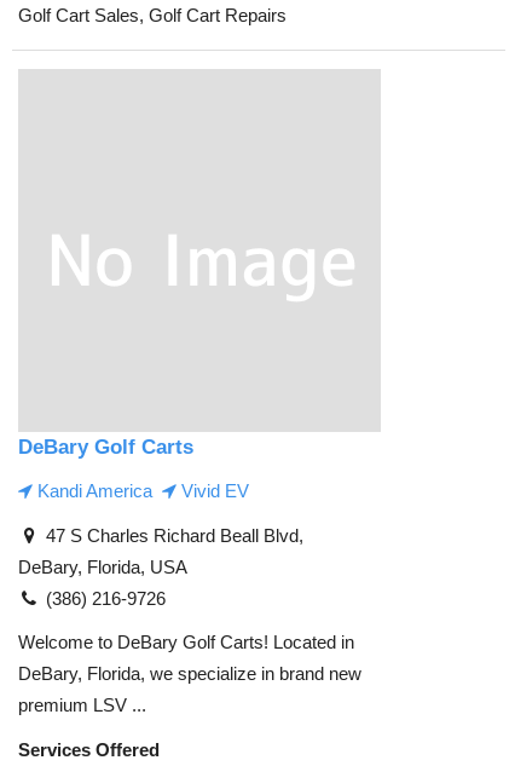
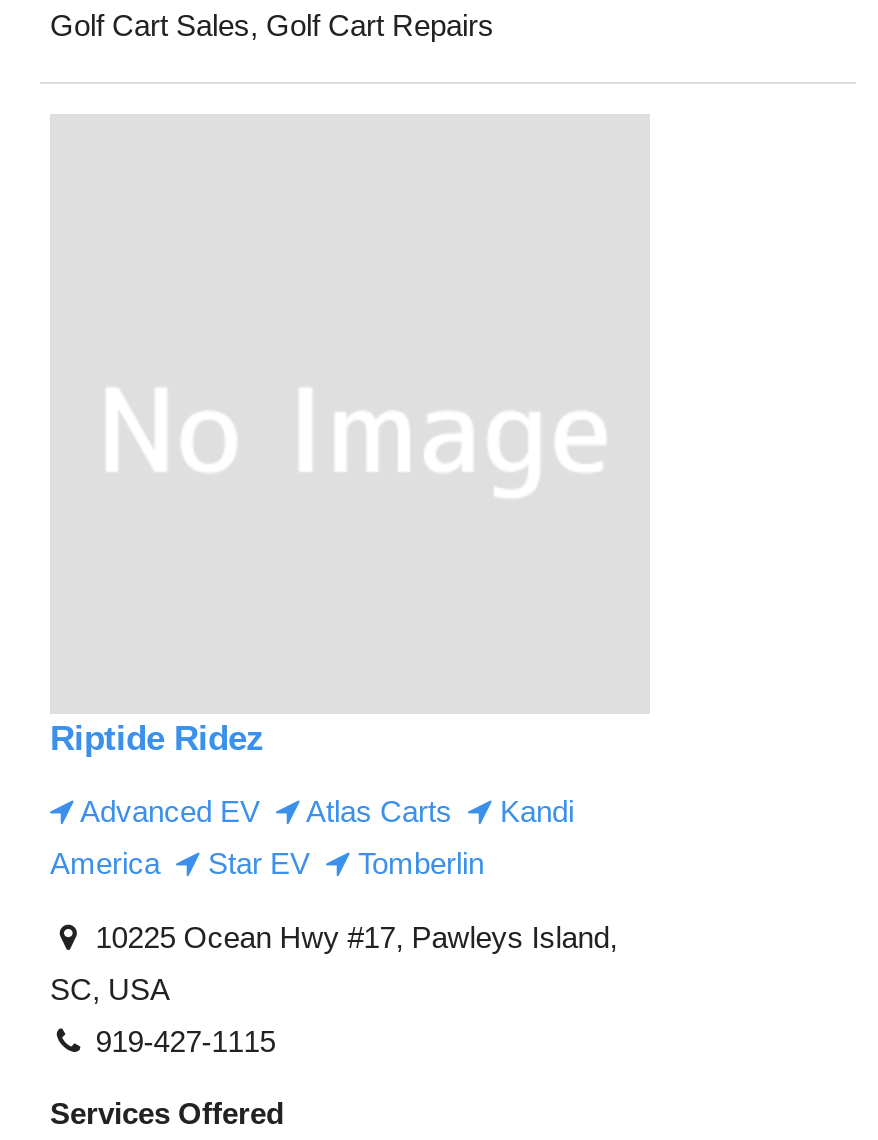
- DeBary Golf Carts
- Kandi America
- Vivid EV
- 47 S Charles Richard Beall Blvd,
- DeBary, Florida, USA
- (386) 216-9726
- Welcome to DeBary Golf Carts! Located in
- DeBary, Florida, we specialize in brand new
- premium LSV ...
+ Riptide Ridez
+ Advanced EV
+ Atlas Carts
+ Kandi
+ America
+ Star EV
+ Tomberlin
+ 10225 Ocean Hwy #17, Pawleys Island,
+ SC, USA
+ 919-427-1115
